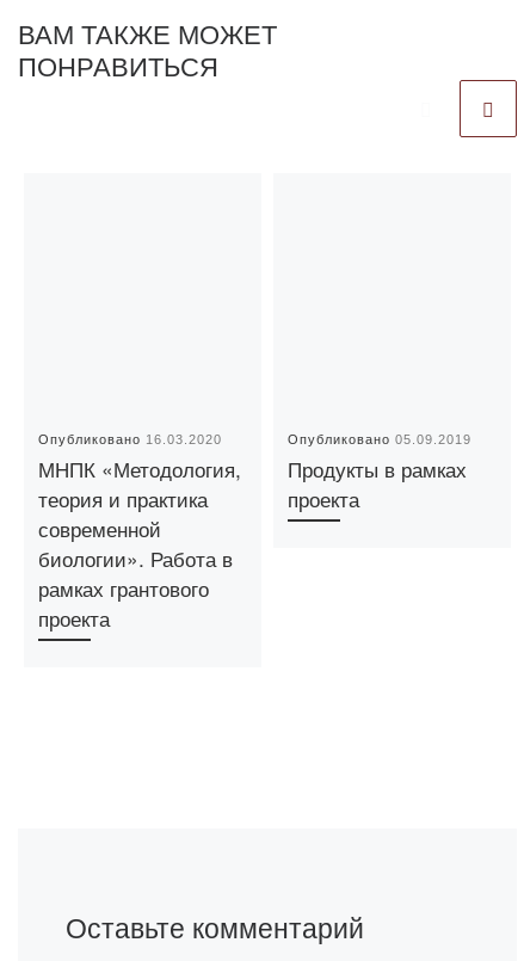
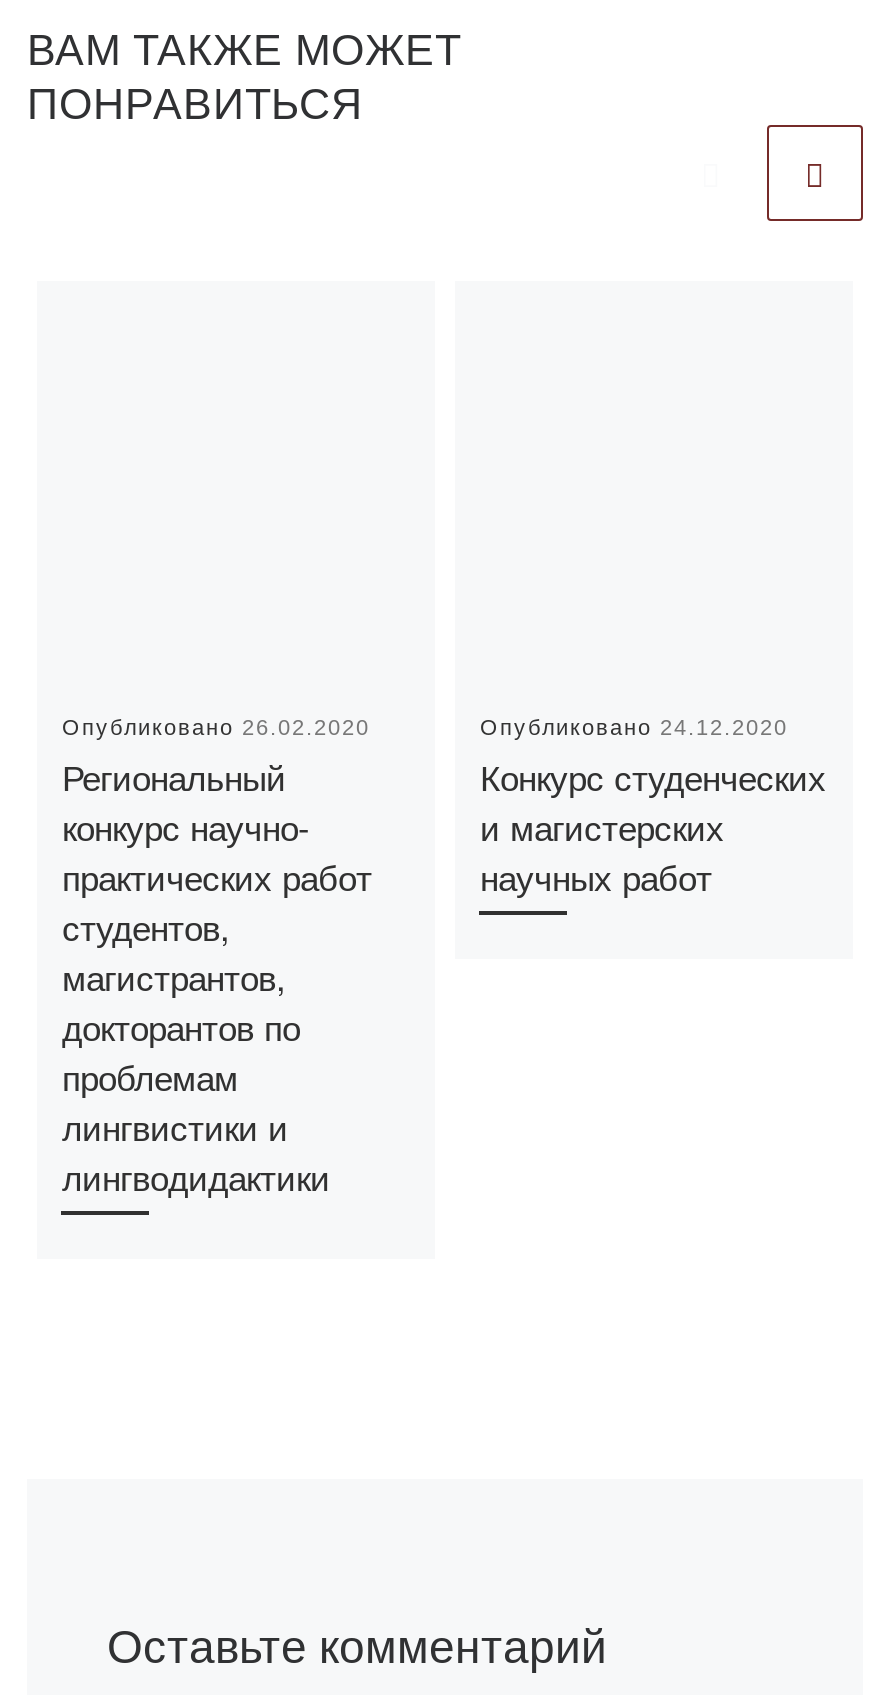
- Опубликовано 16.03.2020
- МНПК «Методология,
- теория и практика
- современной
- биологии». Работа в
- рамках грантового
- проекта
+ Опубликовано 26.02.2020
+ Региональный
+ конкурс научно-
+ практических работ
+ студентов,
+ магистрантов,
+ докторантов по
+ проблемам
+ лингвистики и
+ лингводидактики

- Опубликовано 05.09.2019
- Продукты в рамках
- проекта
+ Опубликовано 24.12.2020
+ Конкурс студенческих
+ и магистерских
+ научных работ
